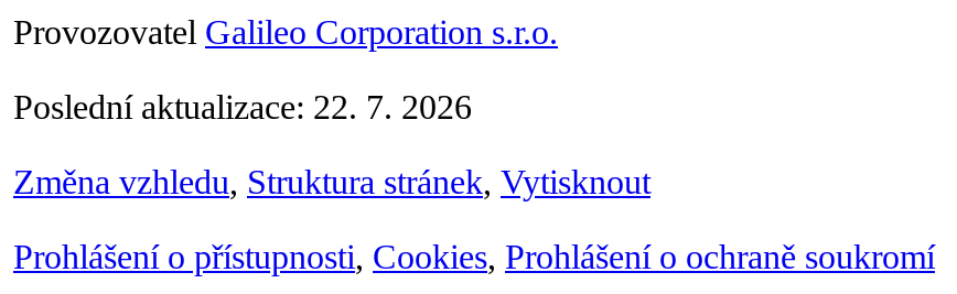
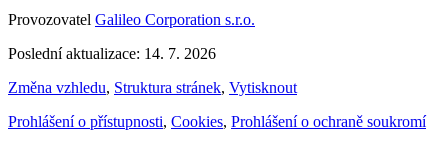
- Poslední aktualizace: 22. 7. 2026
+ Poslední aktualizace: 14. 7. 2026
